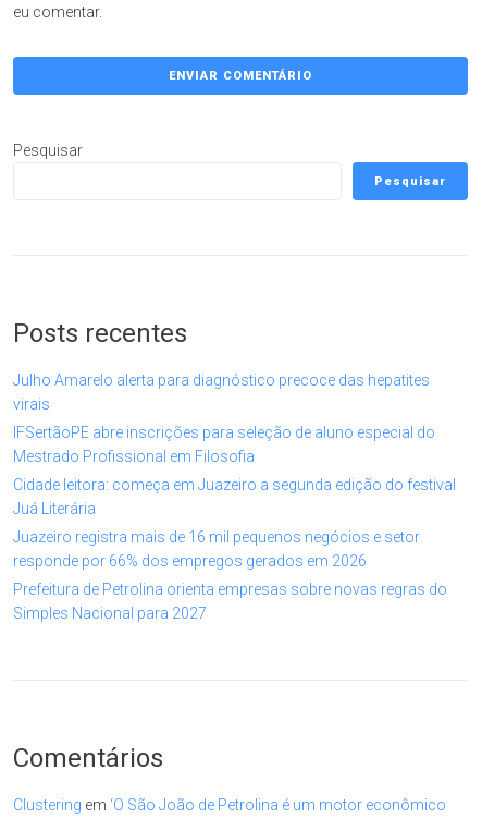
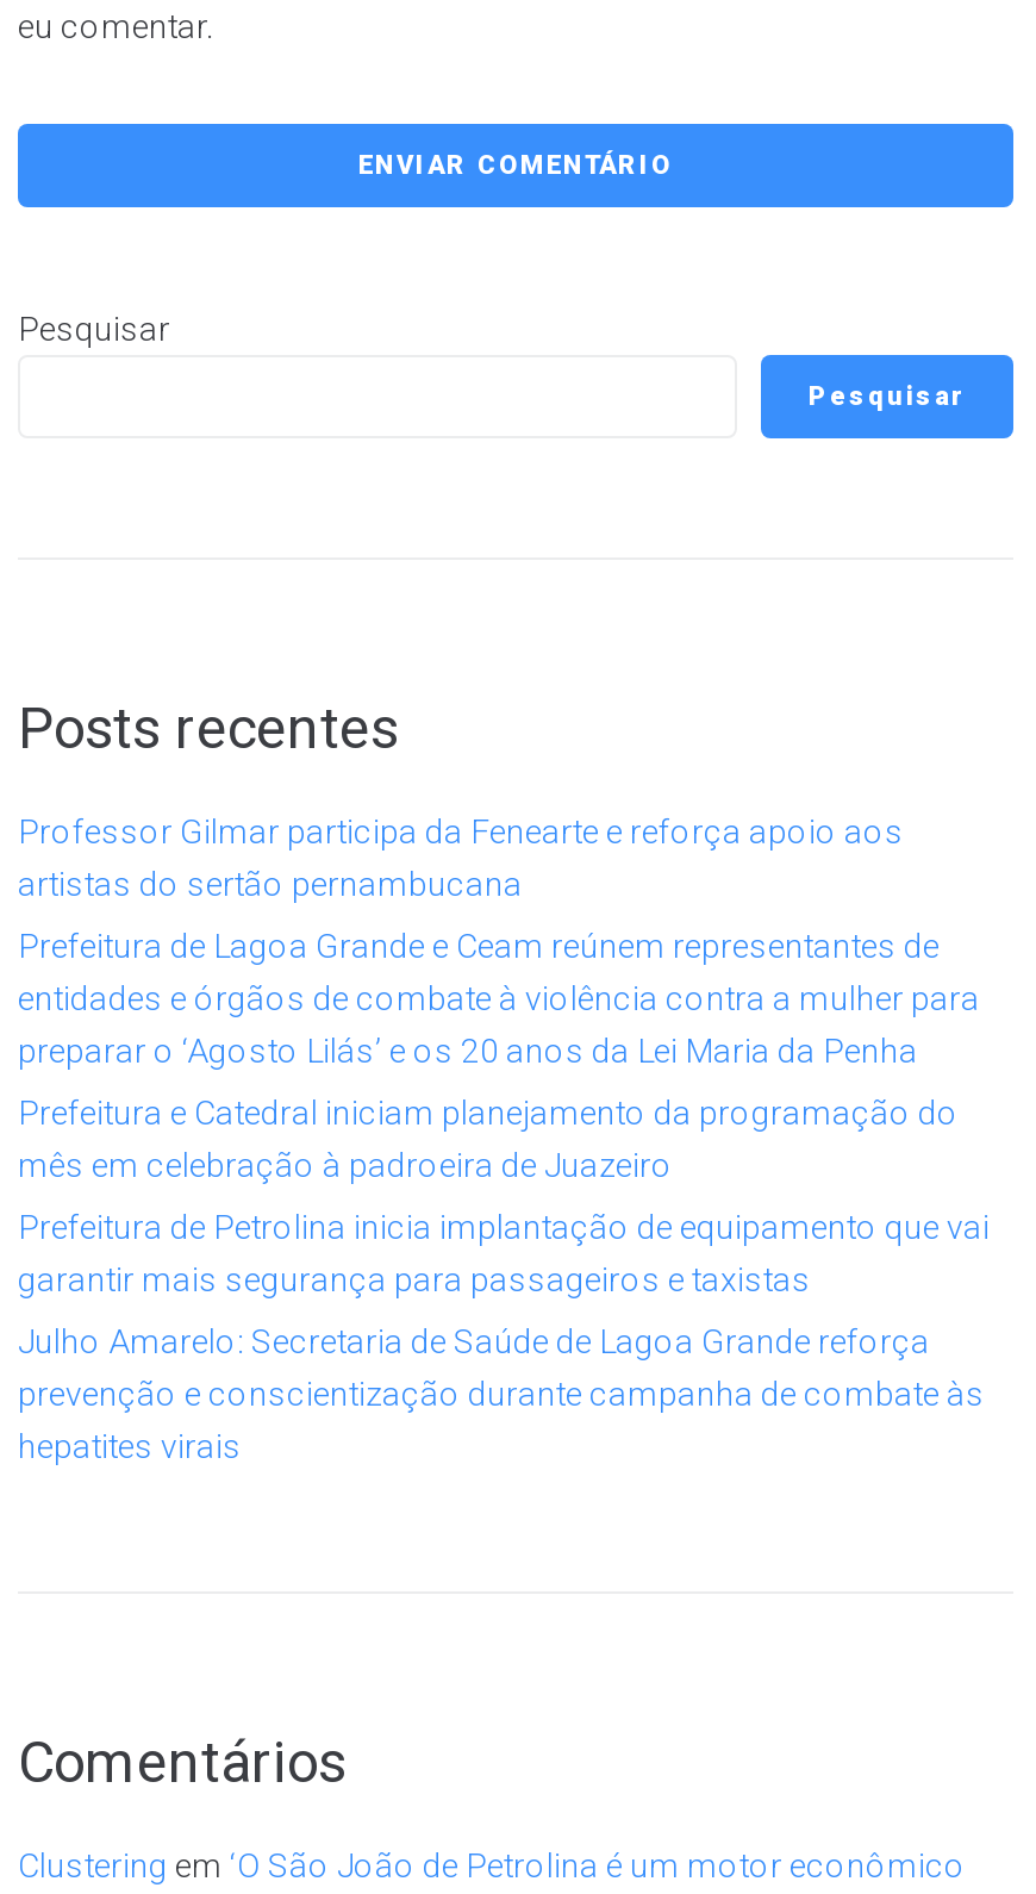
- Julho Amarelo alerta para diagnóstico precoce das hepatites
- virais
+ Professor Gilmar participa da Fenearte e reforça apoio aos
+ artistas do sertão pernambucana

- IFSertãoPE abre inscrições para seleção de aluno especial do
- Mestrado Profissional em Filosofia
+ Prefeitura de Lagoa Grande e Ceam reúnem representantes de
+ entidades e órgãos de combate à violência contra a mulher para
+ preparar o ‘Agosto Lilás’ e os 20 anos da Lei Maria da Penha

- Cidade leitora: começa em Juazeiro a segunda edição do festival
- Juá Literária
+ Prefeitura e Catedral iniciam planejamento da programação do
+ mês em celebração à padroeira de Juazeiro

- Juazeiro registra mais de 16 mil pequenos negócios e setor
- responde por 66% dos empregos gerados em 2026
+ Prefeitura de Petrolina inicia implantação de equipamento que vai
+ garantir mais segurança para passageiros e taxistas

- Prefeitura de Petrolina orienta empresas sobre novas regras do
- Simples Nacional para 2027
+ Julho Amarelo: Secretaria de Saúde de Lagoa Grande reforça
+ prevenção e conscientização durante campanha de combate às
+ hepatites virais
